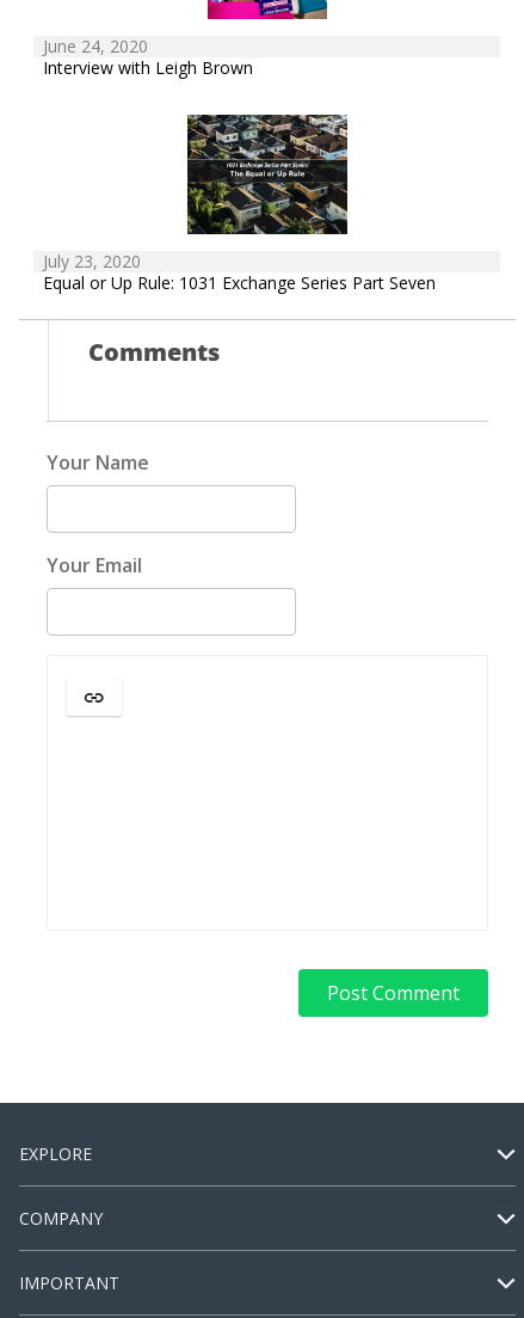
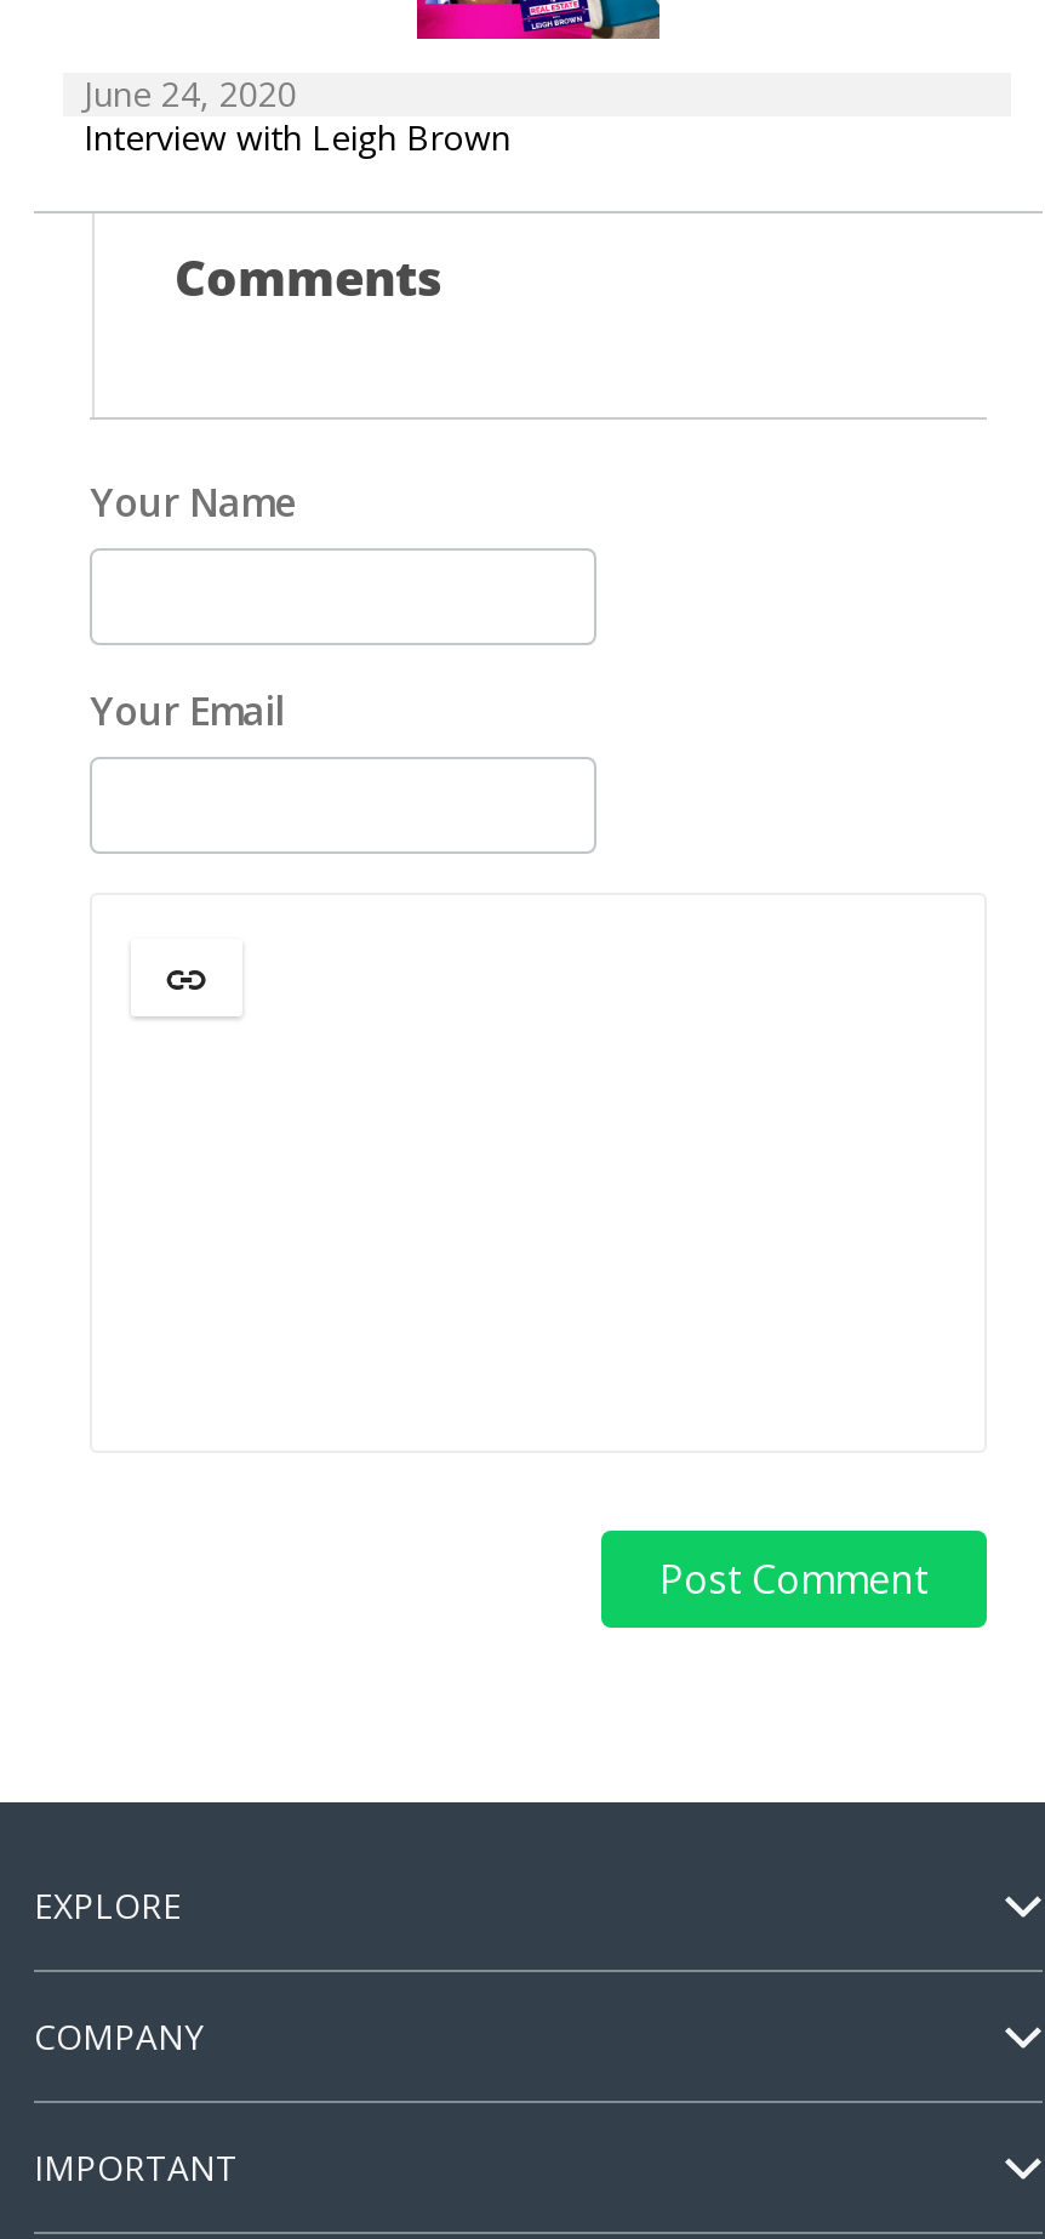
- [image]
- July 23, 2020
- Equal or Up Rule: 1031 Exchange Series Part Seven
